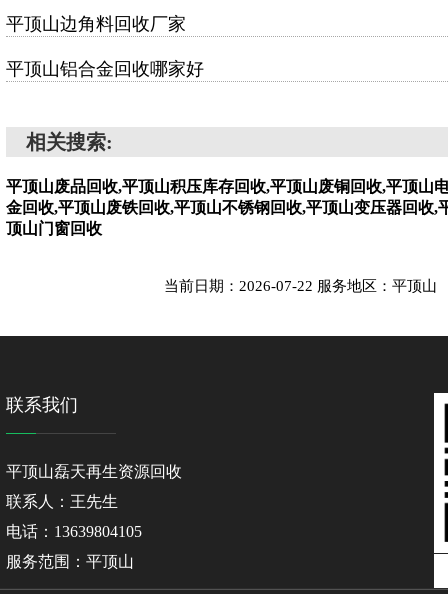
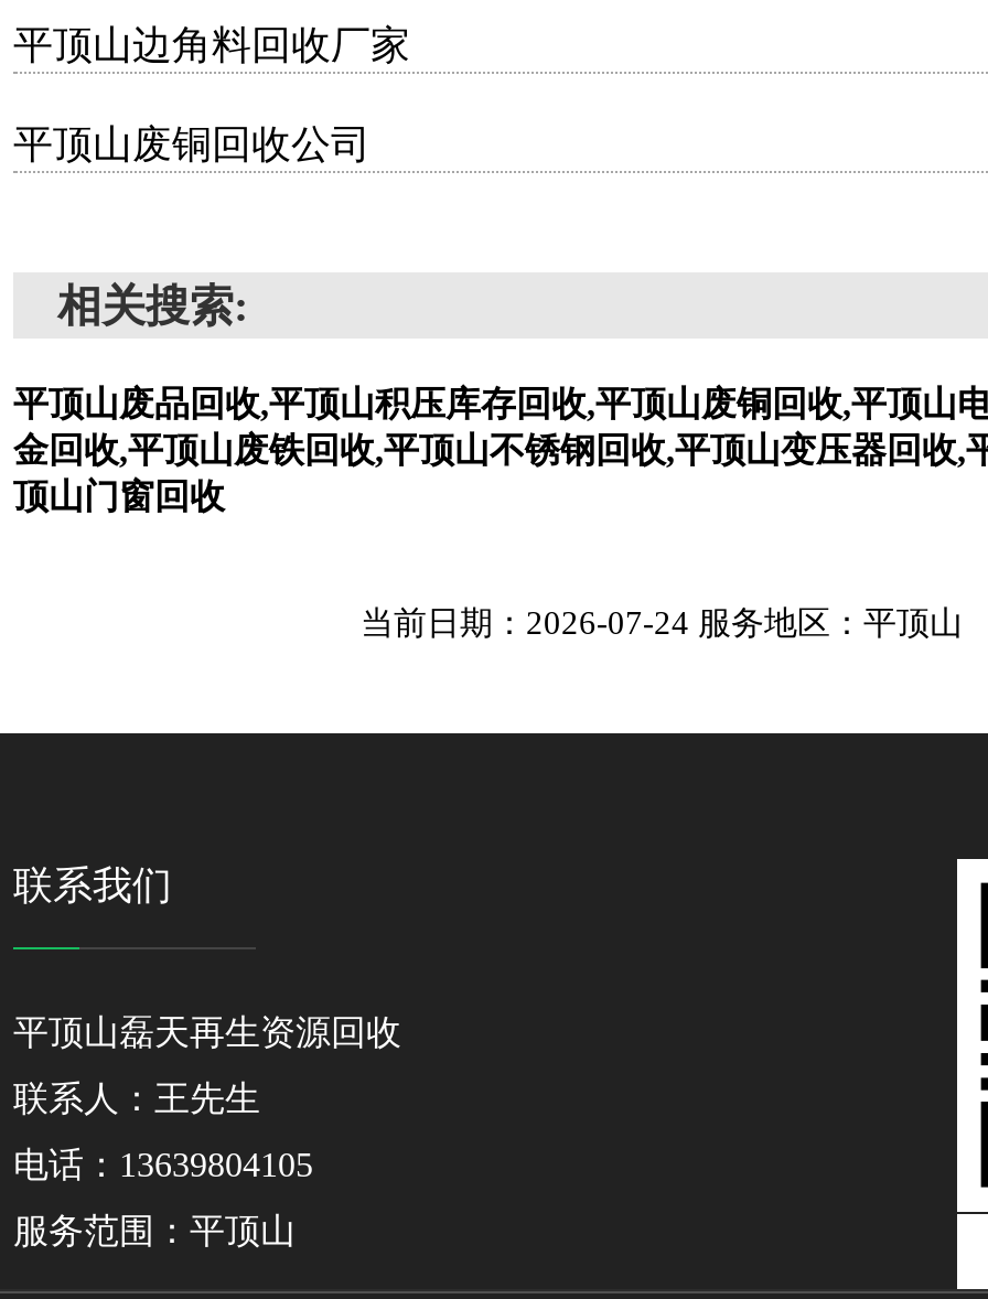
- 平顶山铝合金回收哪家好
+ 平顶山废铜回收公司

- 当前日期：2026-07-22 服务地区：平顶山
+ 当前日期：2026-07-24 服务地区：平顶山
